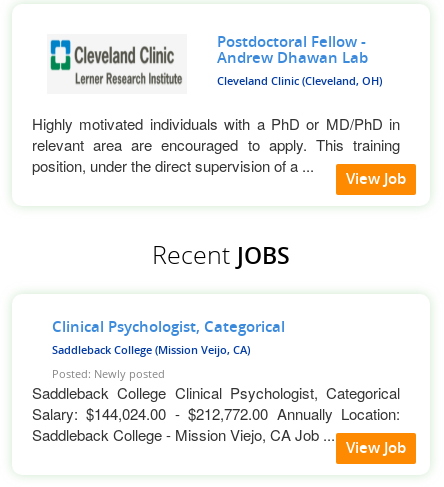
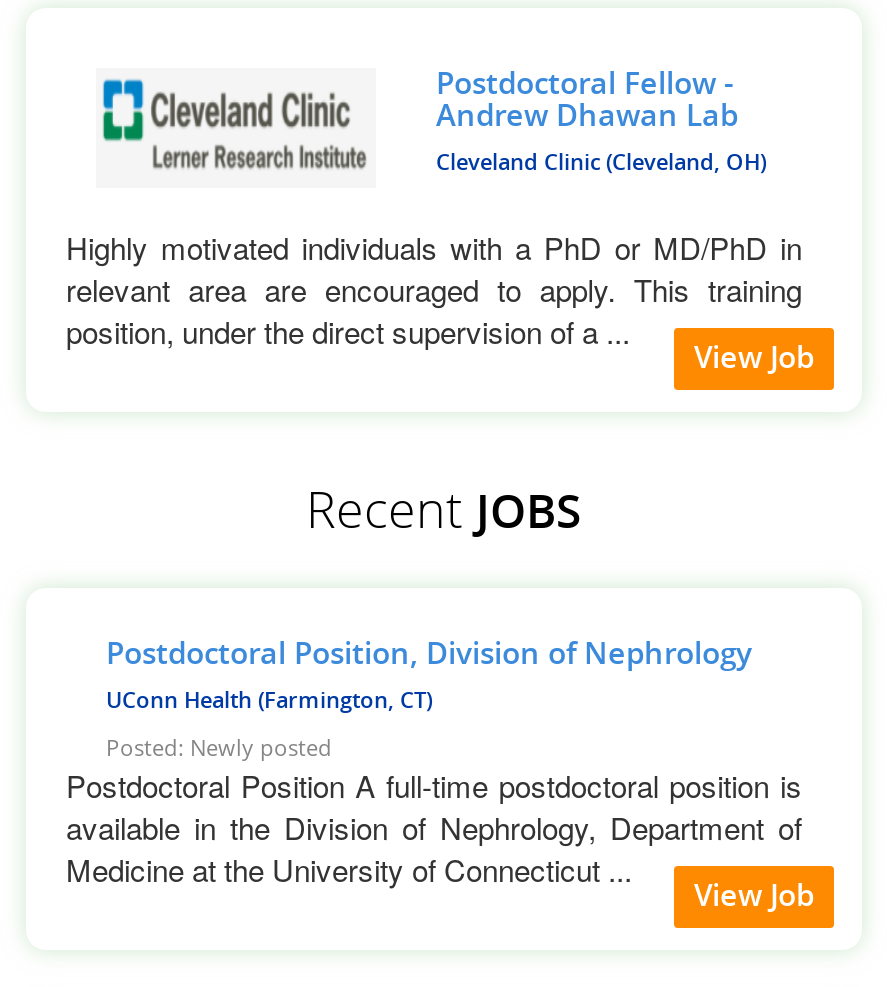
- Clinical Psychologist, Categorical
- Saddleback College (Mission Veijo, CA)
+ Postdoctoral Position, Division of Nephrology
+ UConn Health (Farmington, CT)

- Saddleback College Clinical Psychologist, Categorical
- Salary: $144,024.00 - $212,772.00 Annually Location:
- Saddleback College - Mission Viejo, CA Job ...
+ Postdoctoral Position A full-time postdoctoral position is
+ available in the Division of Nephrology, Department of
+ Medicine at the University of Connecticut ...
